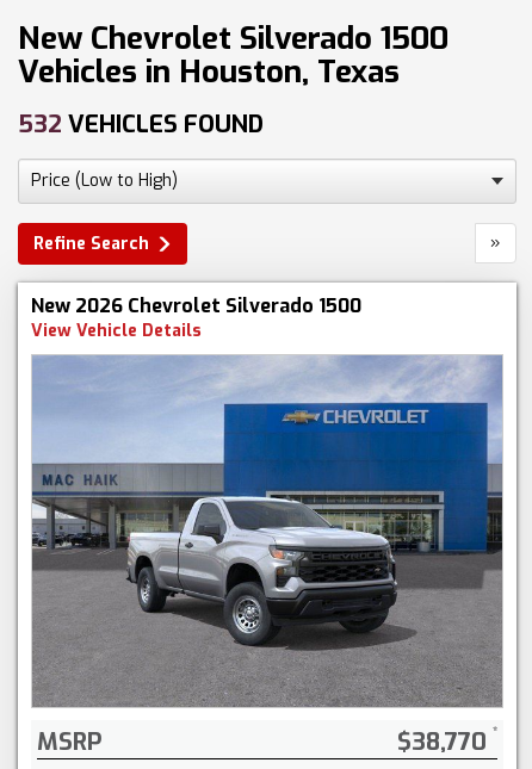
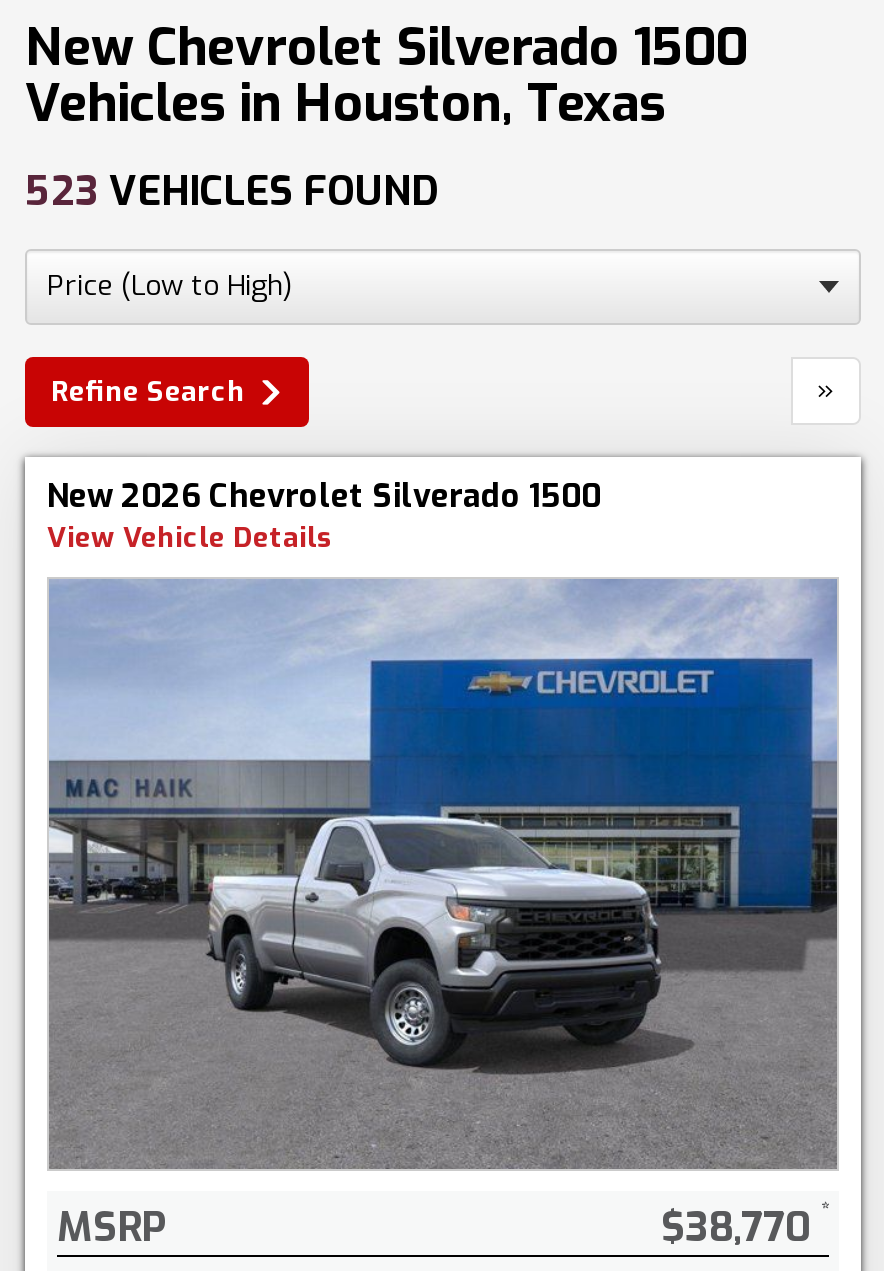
- 532 VEHICLES FOUND
+ 523 VEHICLES FOUND
